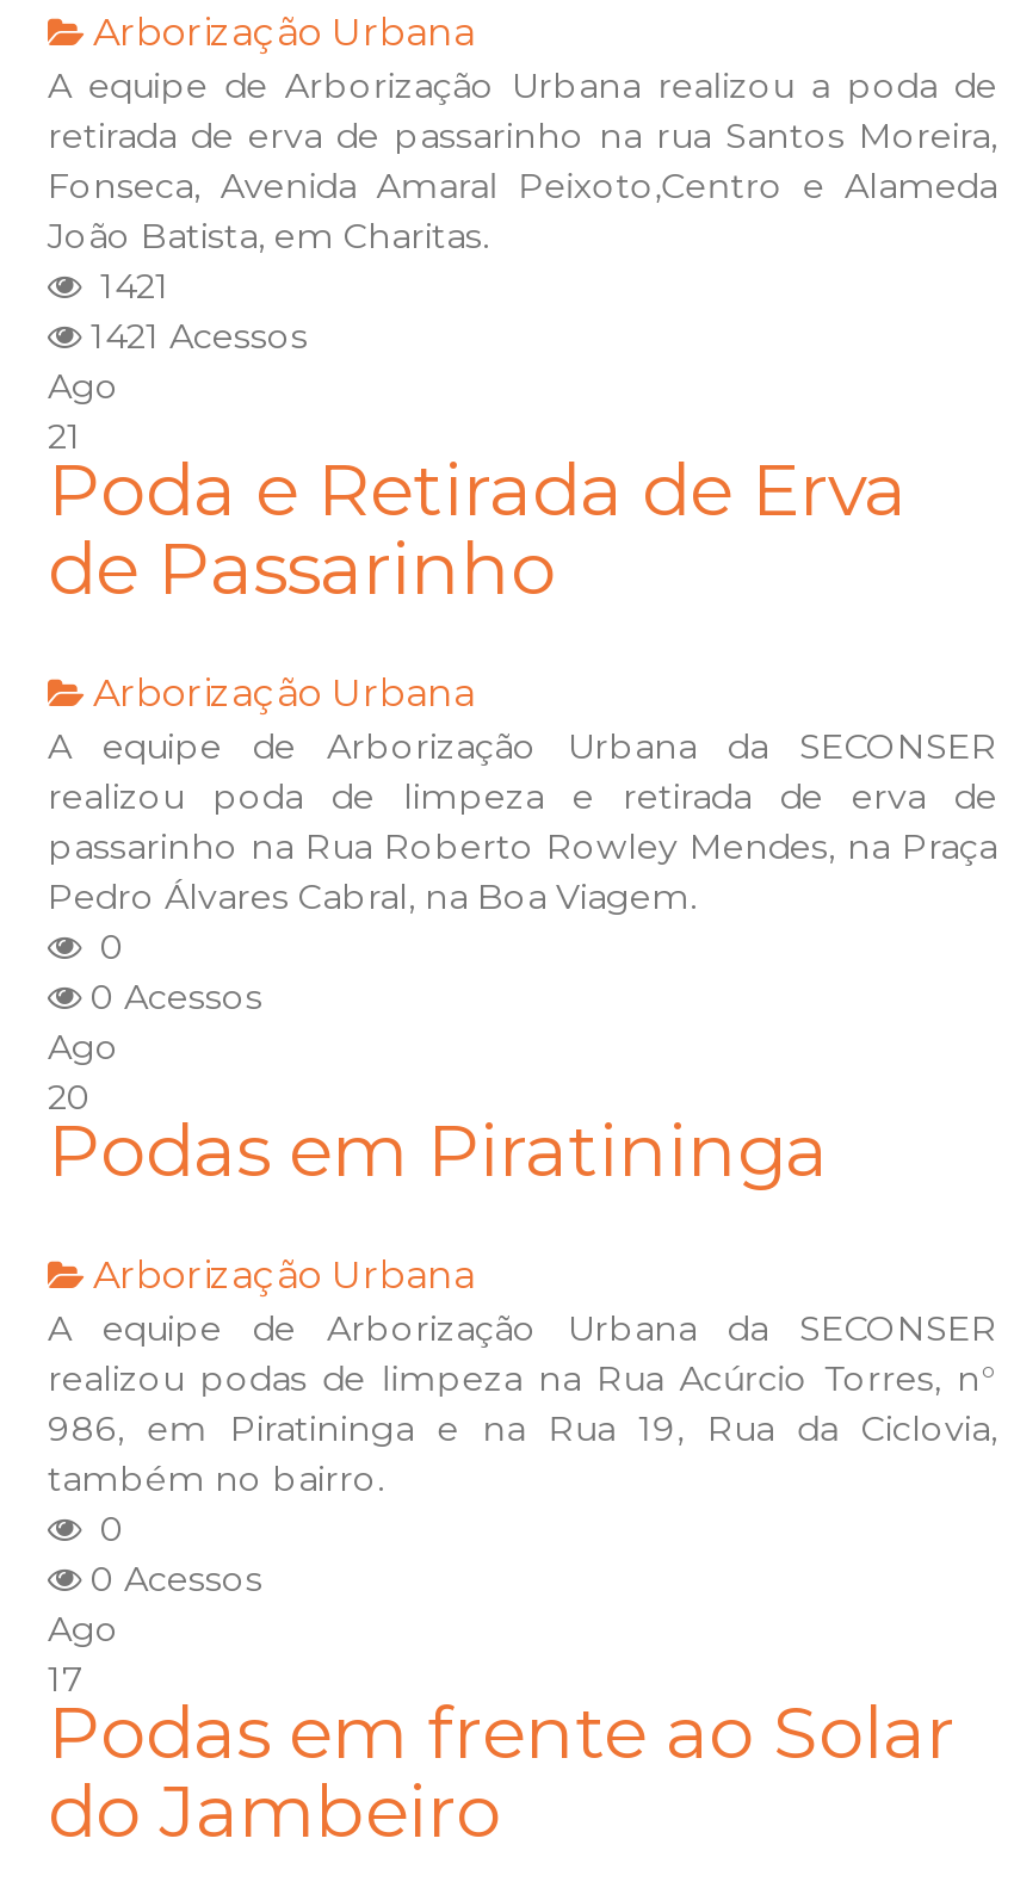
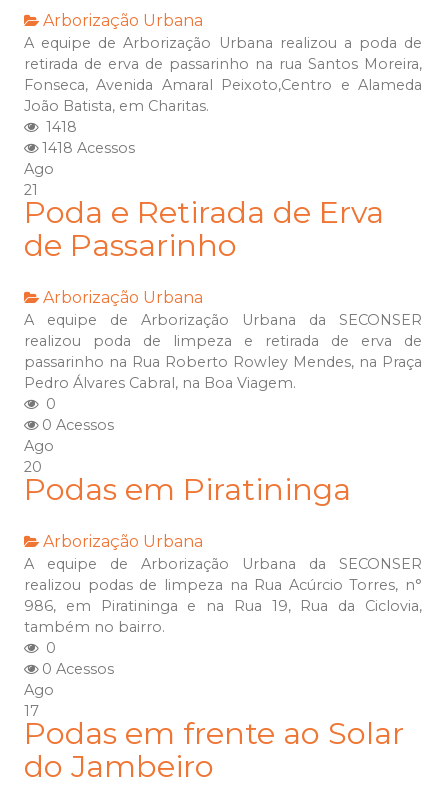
- 1421
+ 1418

- 1421 Acessos
+ 1418 Acessos
